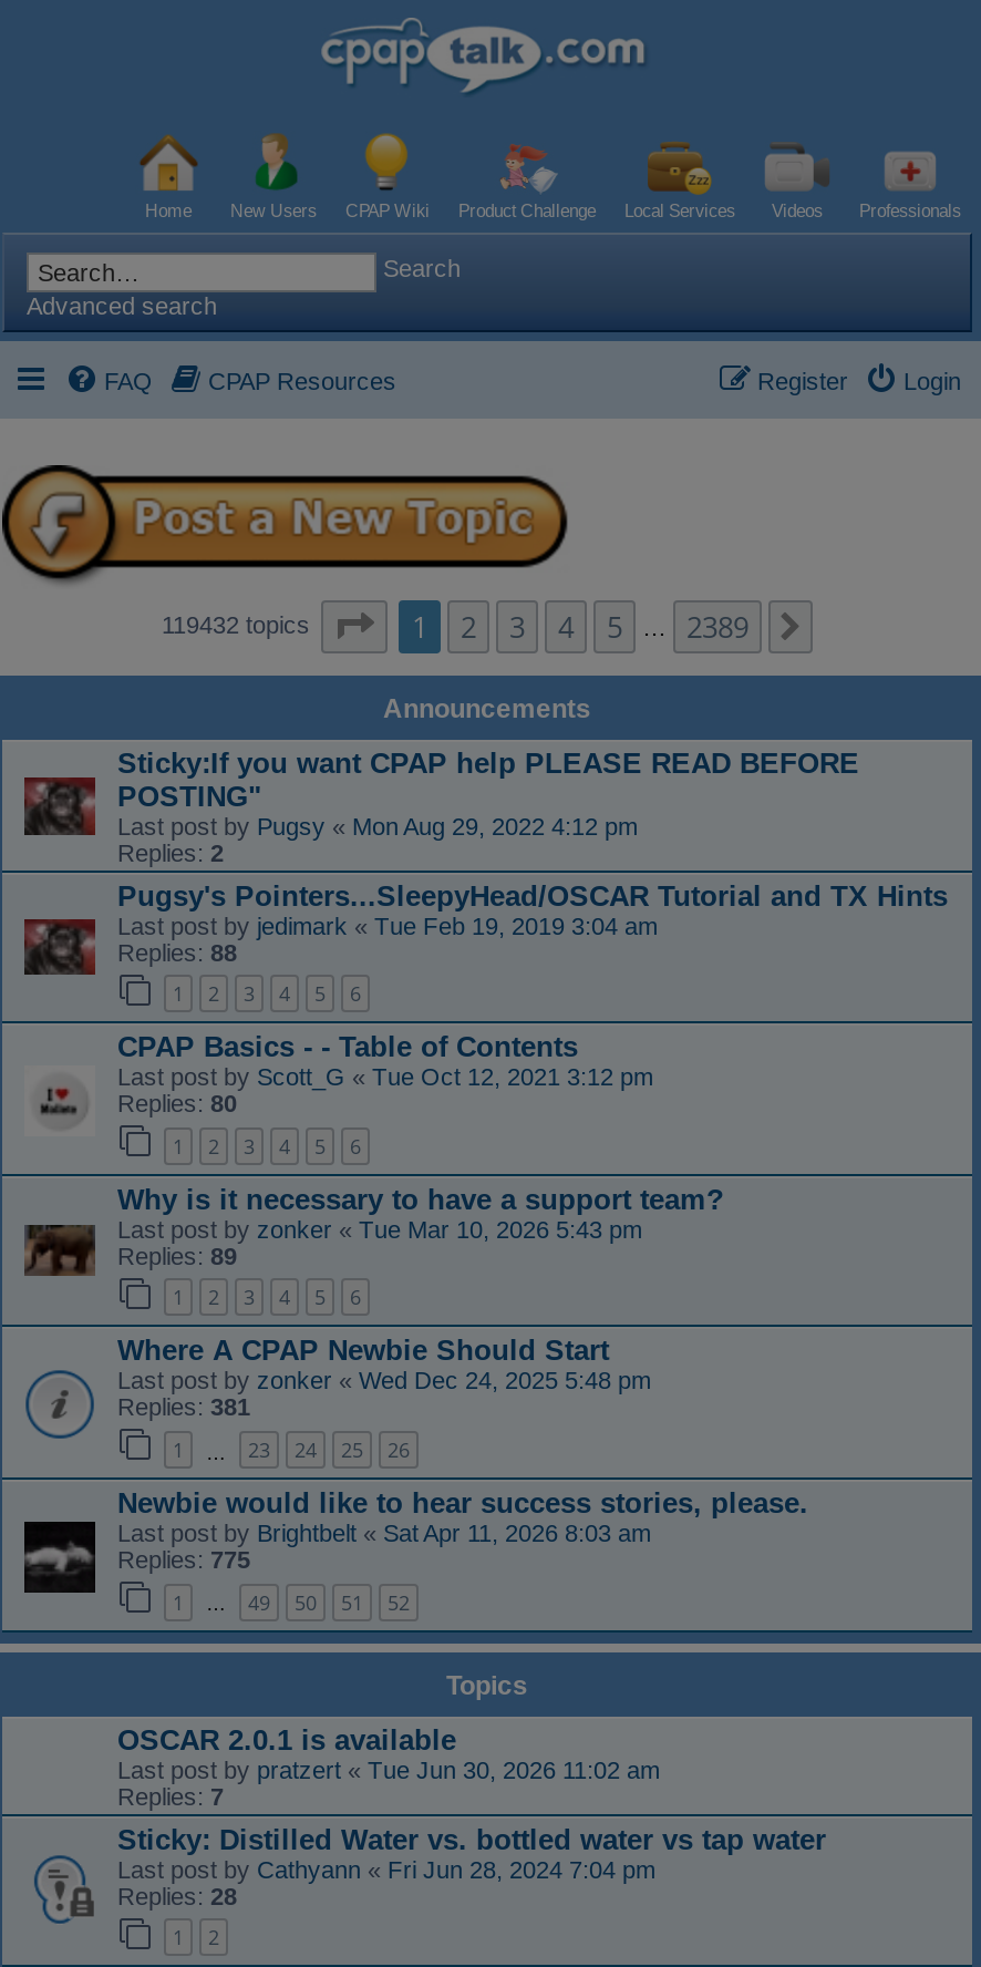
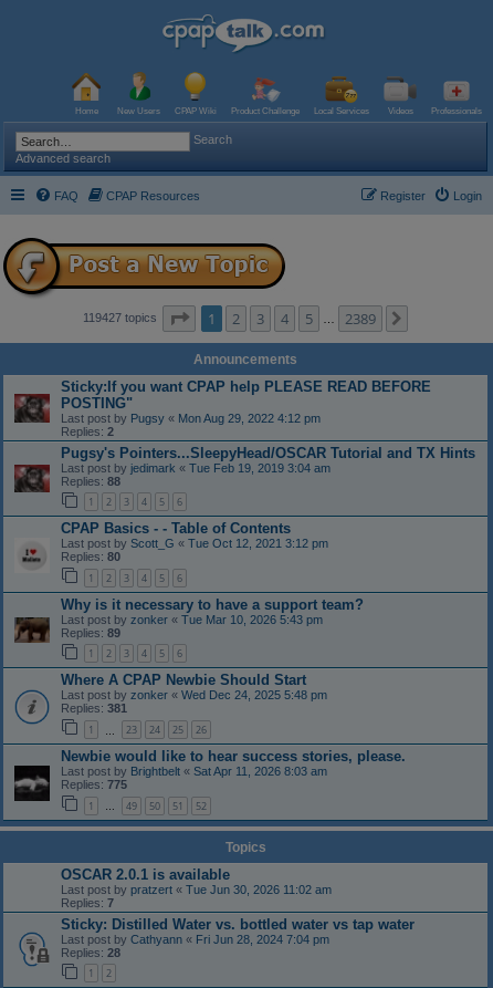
- 119432 topics
+ 119427 topics
